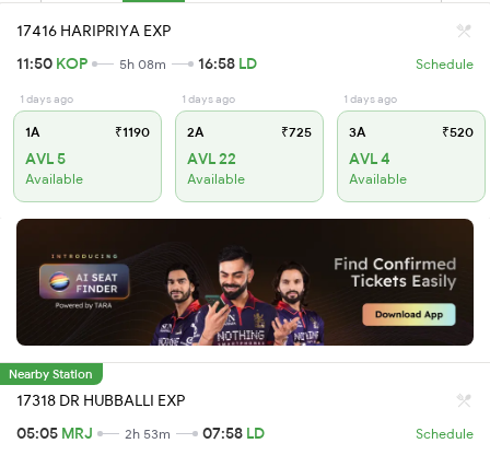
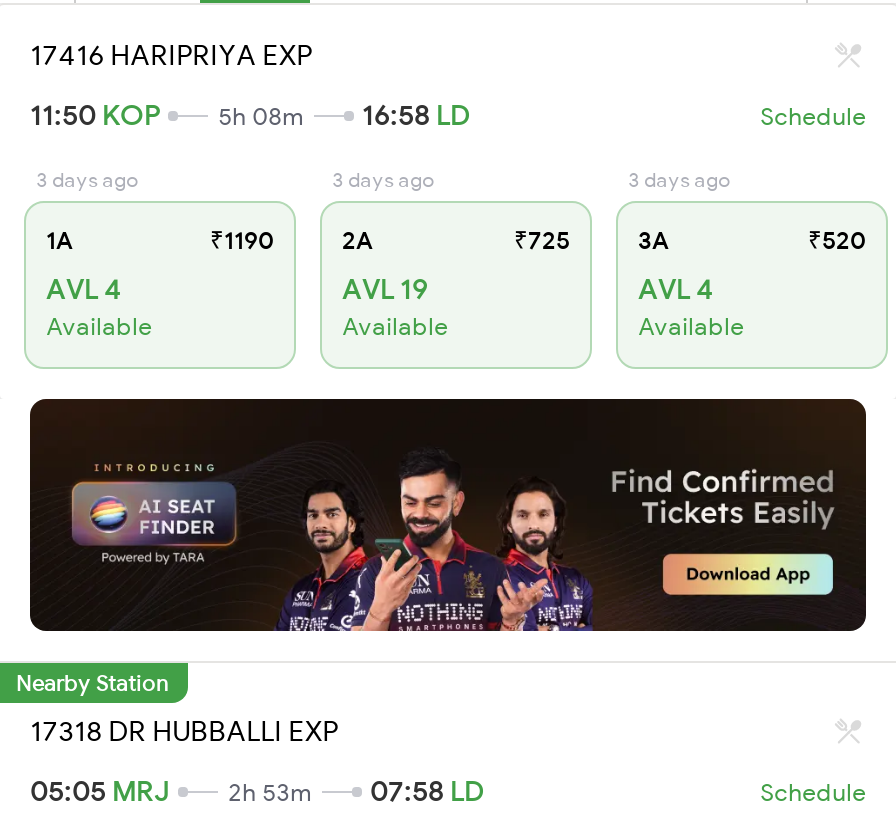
- 1 days ago
+ 3 days ago

- 1 days ago
+ 3 days ago

- 1 days ago
+ 3 days ago

- AVL 5
+ AVL 4

- AVL 22
+ AVL 19
